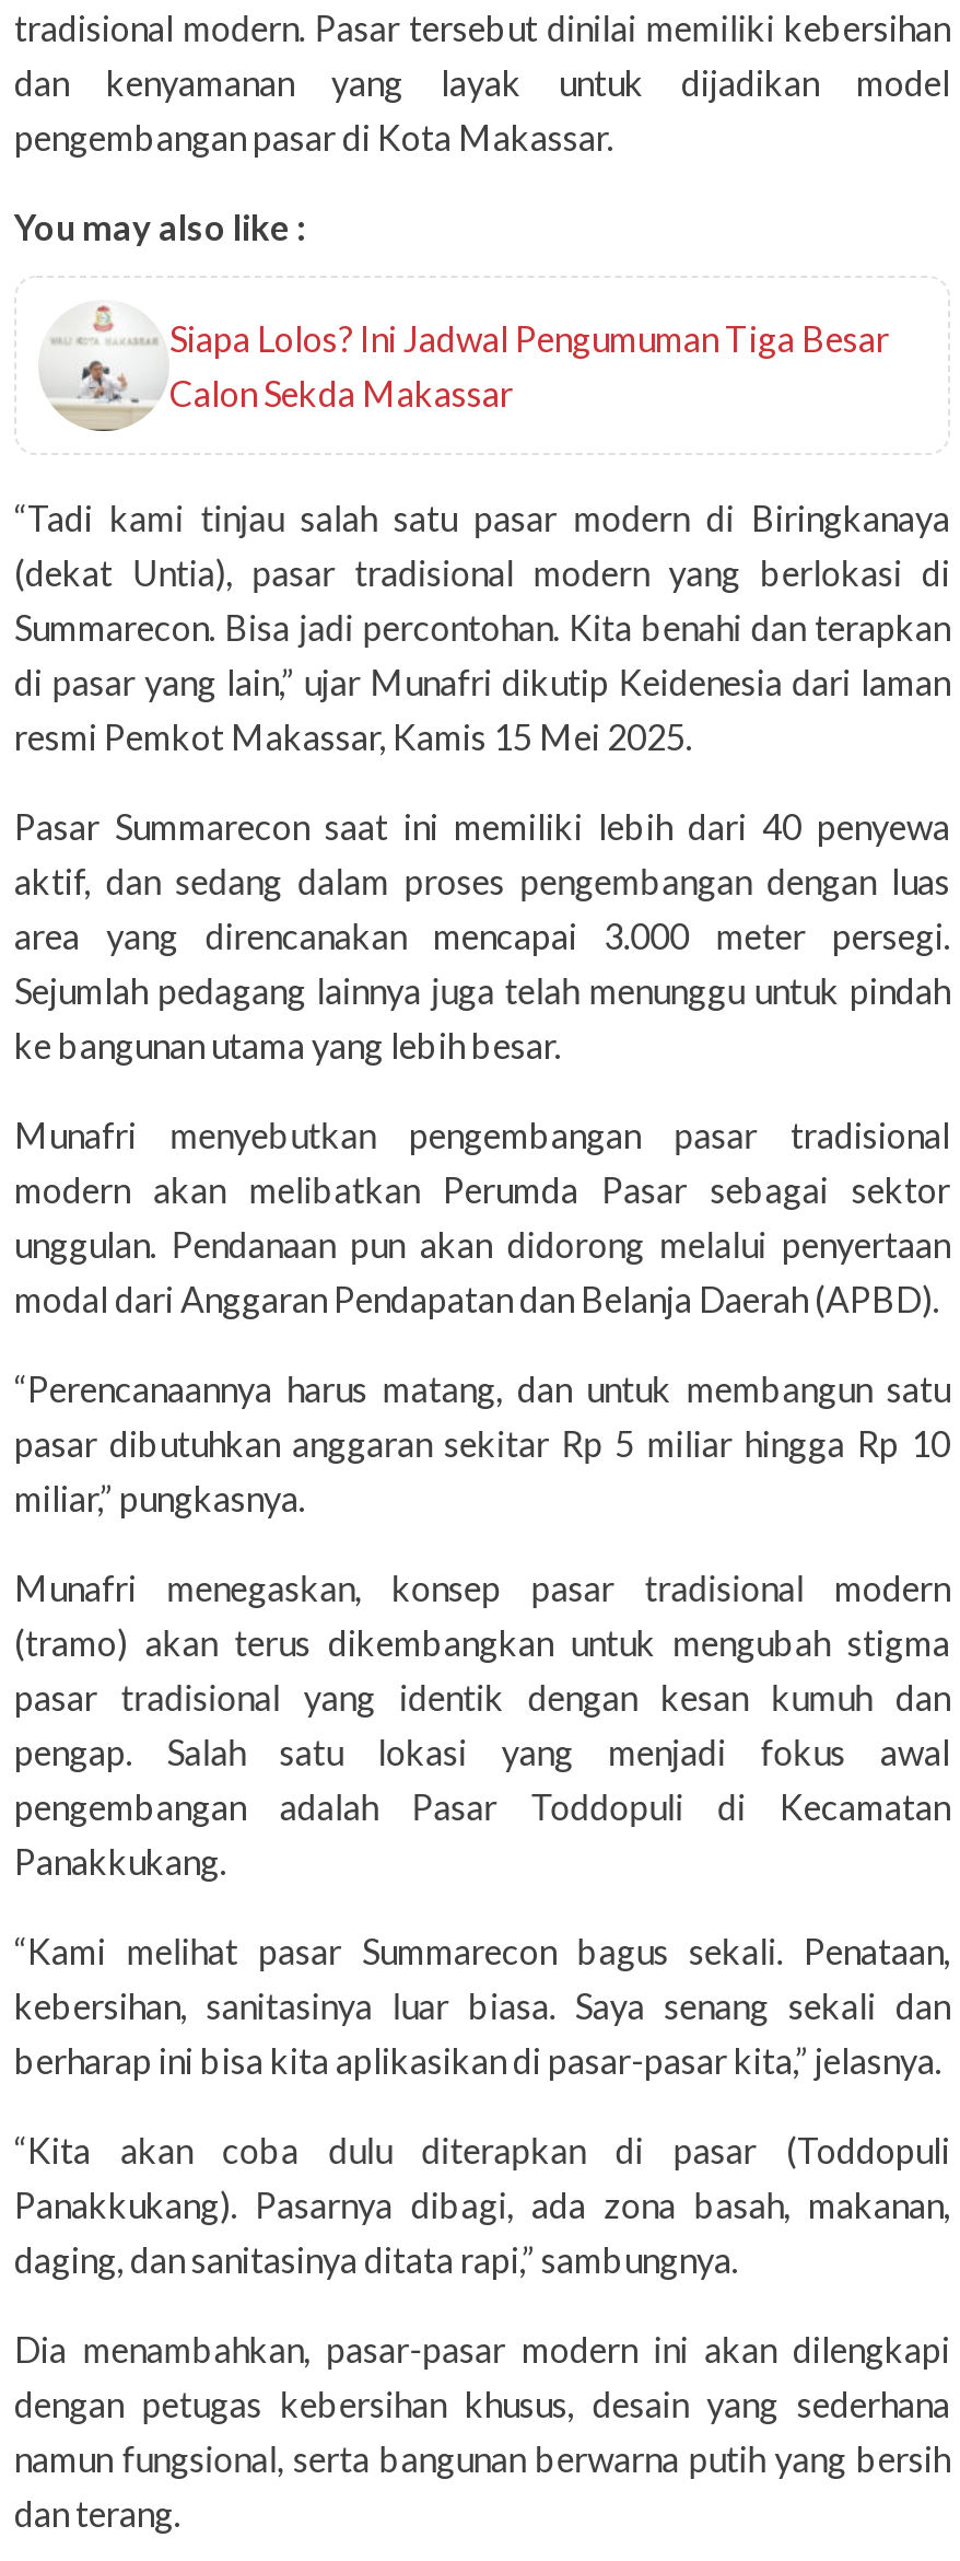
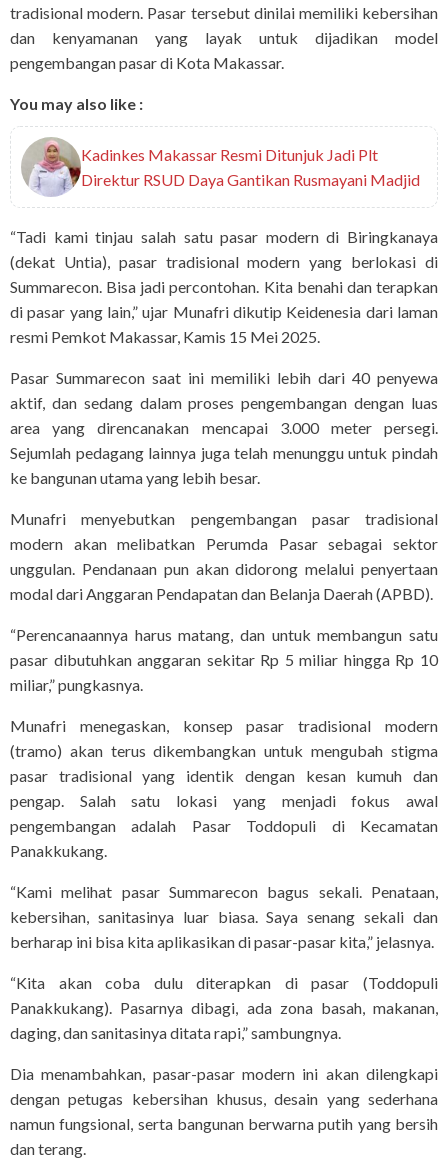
- [image]
- Siapa Lolos? Ini Jadwal Pengumuman Tiga Besar
- Calon Sekda Makassar
+ [image]
+ Kadinkes Makassar Resmi Ditunjuk Jadi Plt
+ Direktur RSUD Daya Gantikan Rusmayani Madjid
